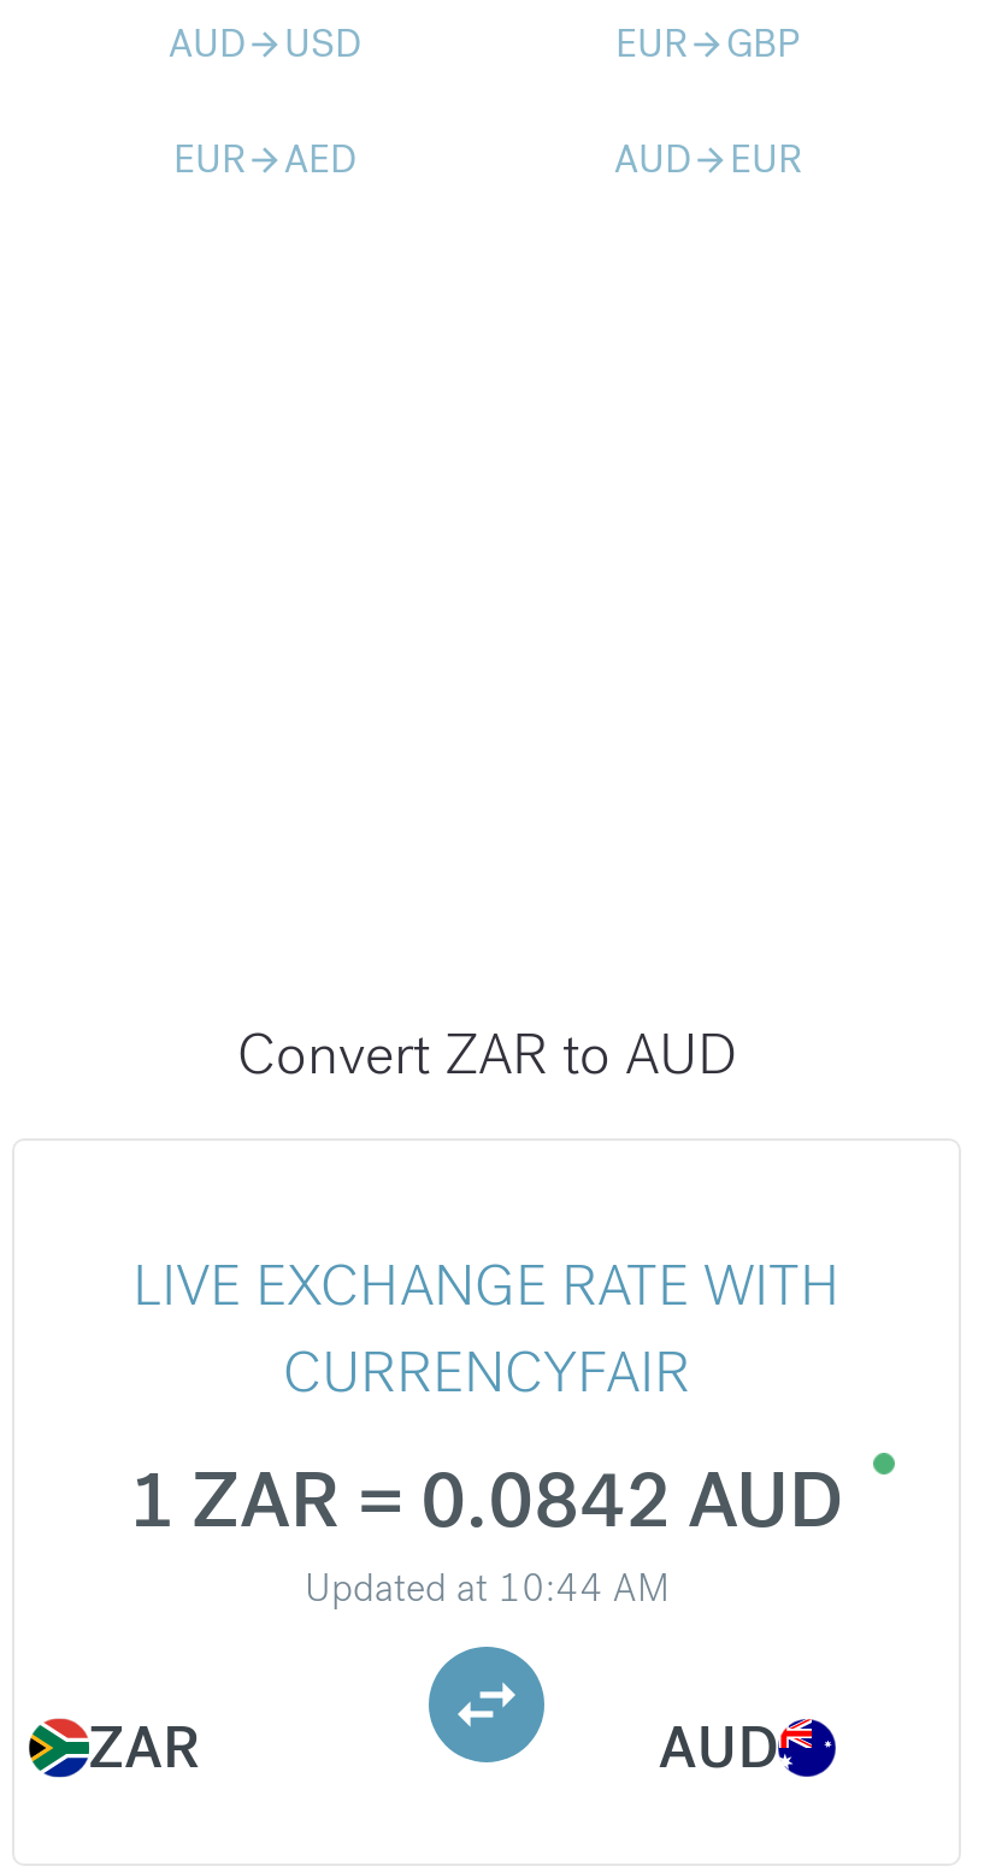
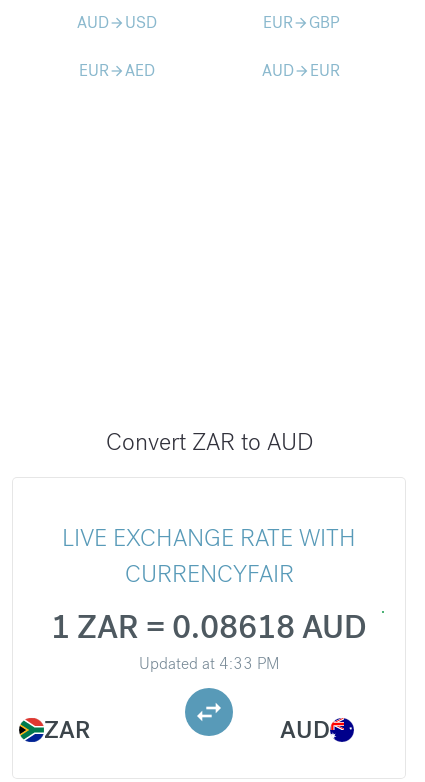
- 1 ZAR = 0.0842 AUD
+ 1 ZAR = 0.08618 AUD

- Updated at 10:44 AM
+ Updated at 4:33 PM
